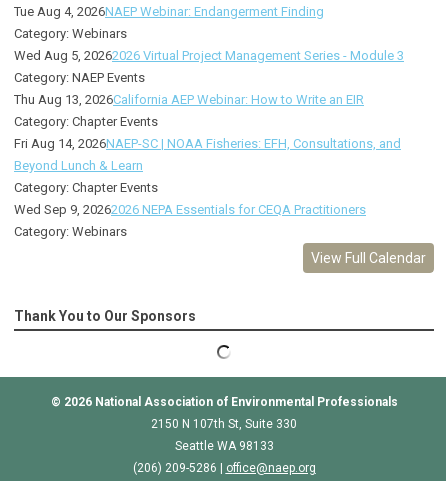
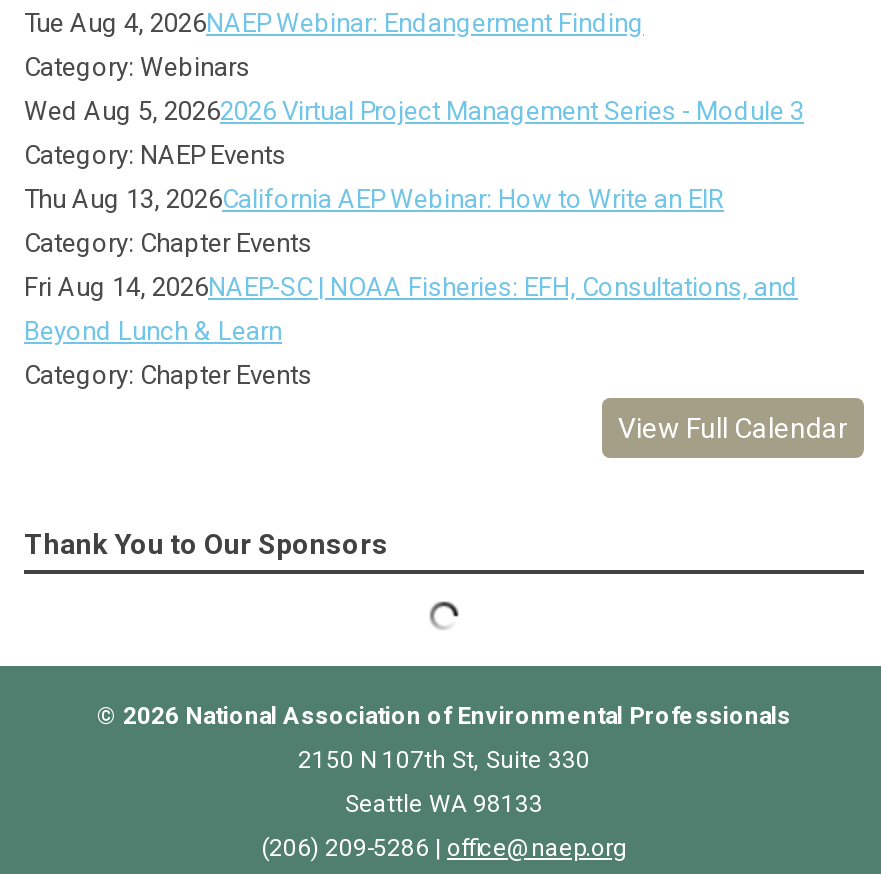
- Wed Sep 9, 20262026 NEPA Essentials for CEQA Practitioners
- Category: Webinars
